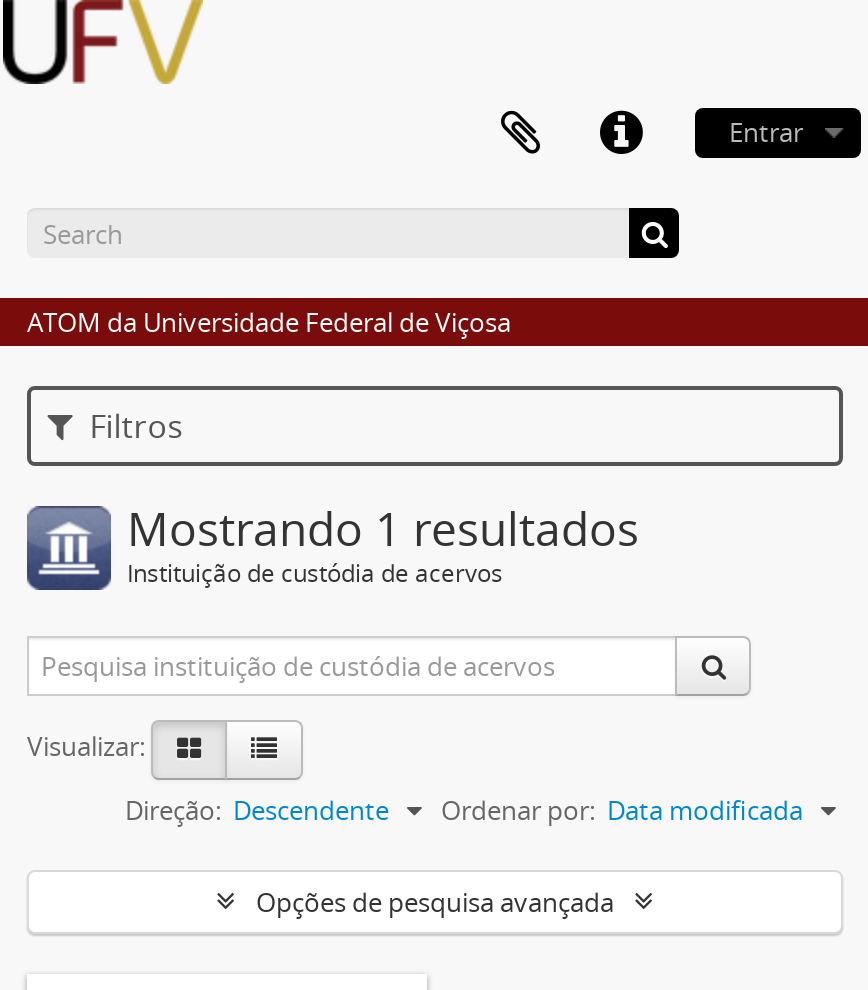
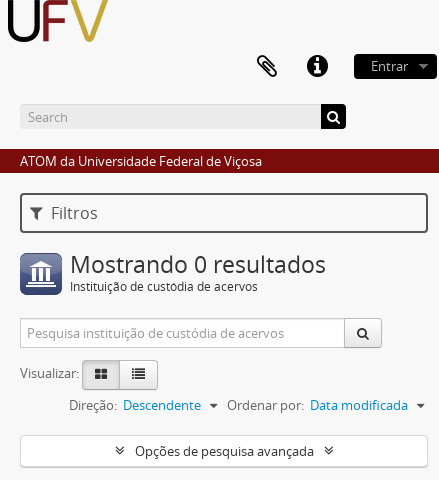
- Mostrando 1 resultados
+ Mostrando 0 resultados
